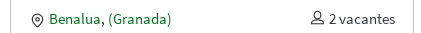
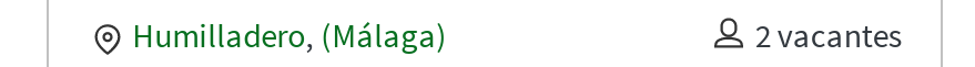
- Benalua, (Granada)
+ Humilladero, (Málaga)
